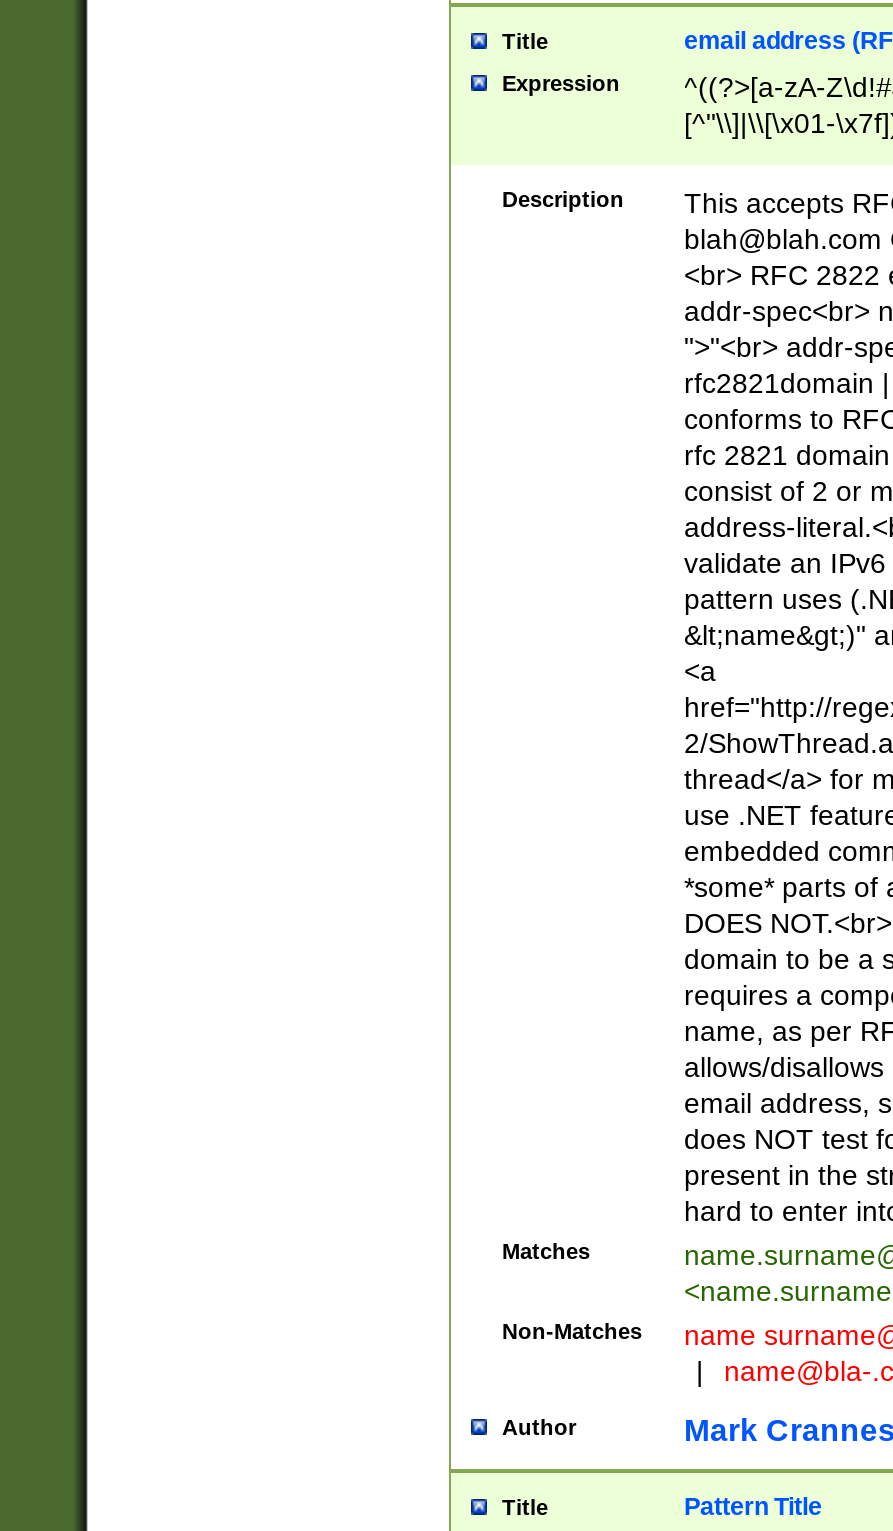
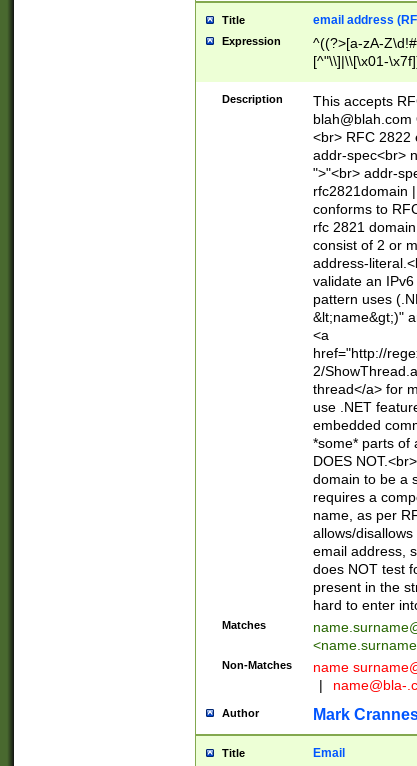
- Pattern Title
+ Email
